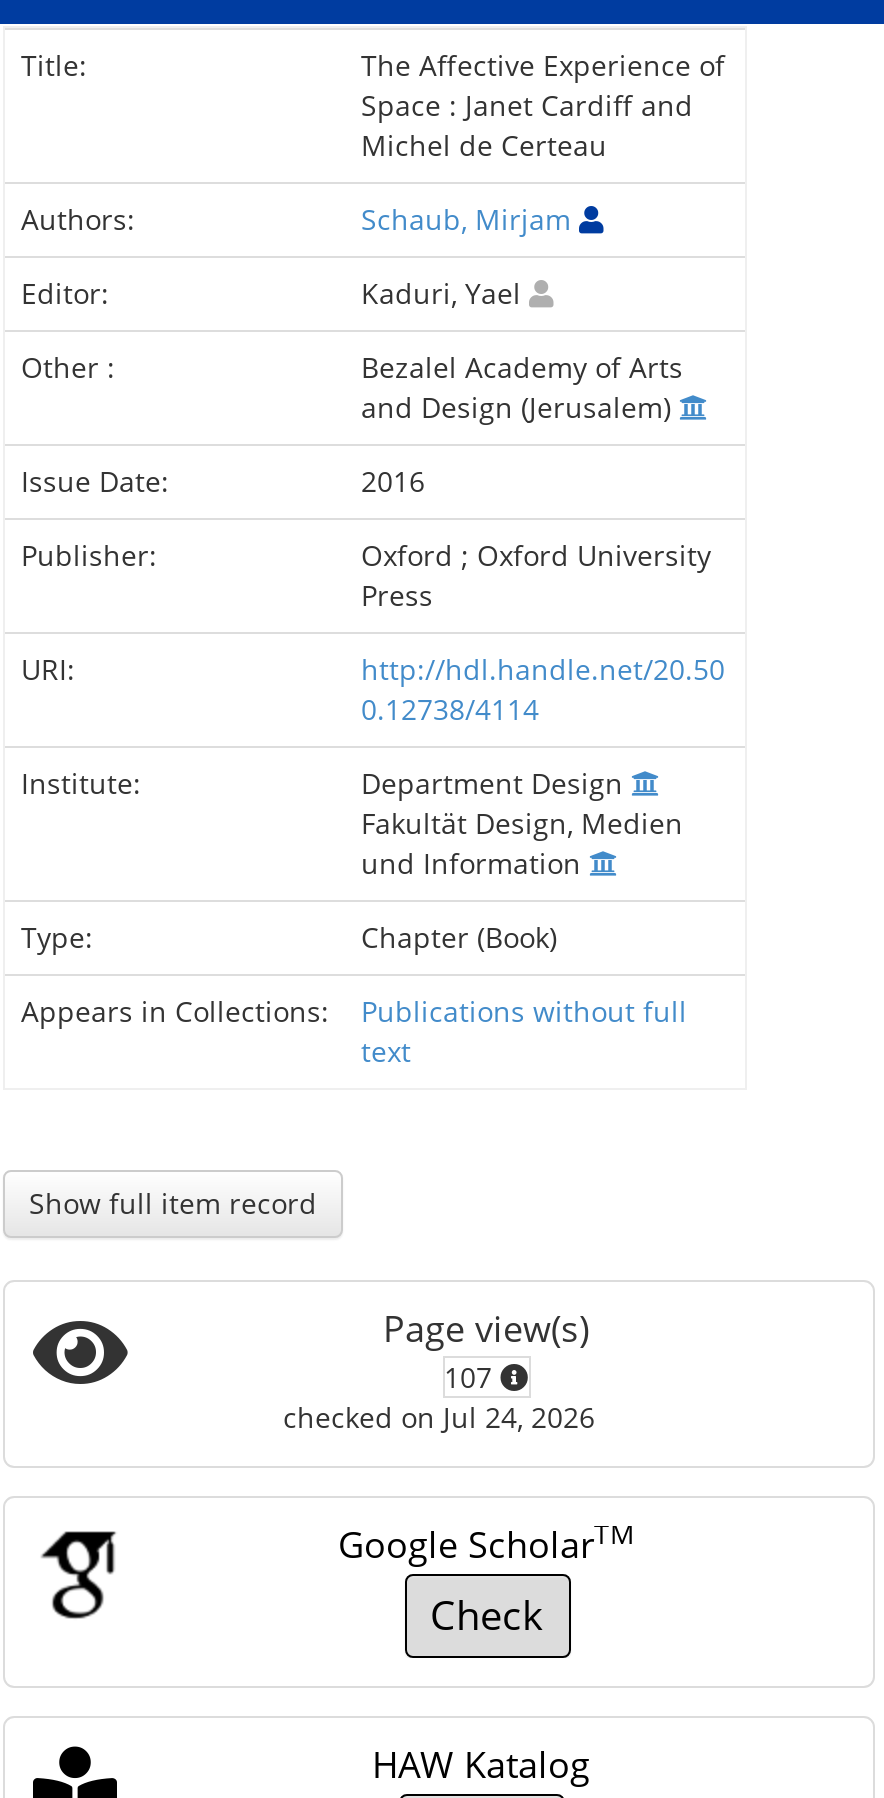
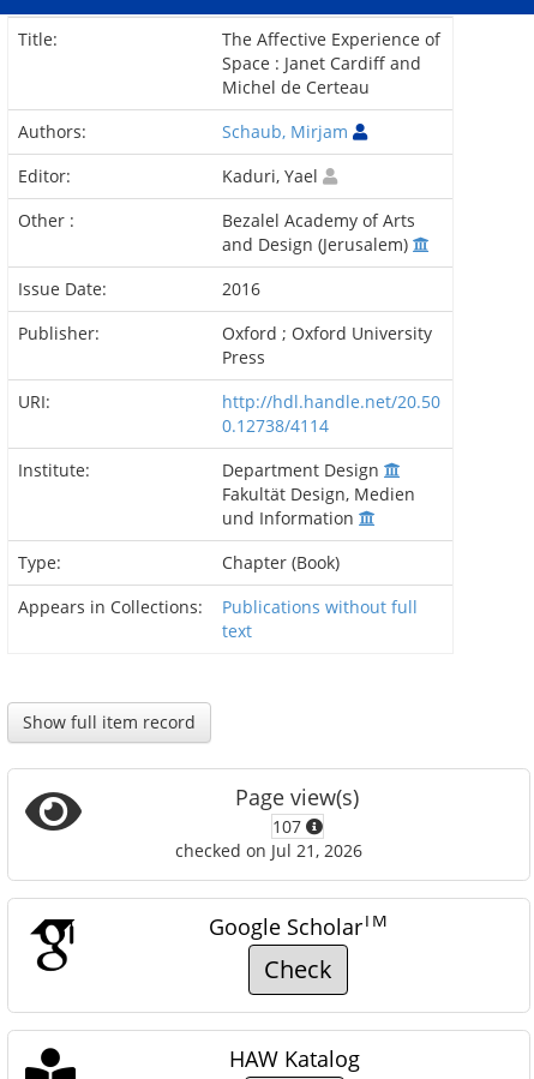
- checked on Jul 24, 2026
+ checked on Jul 21, 2026
